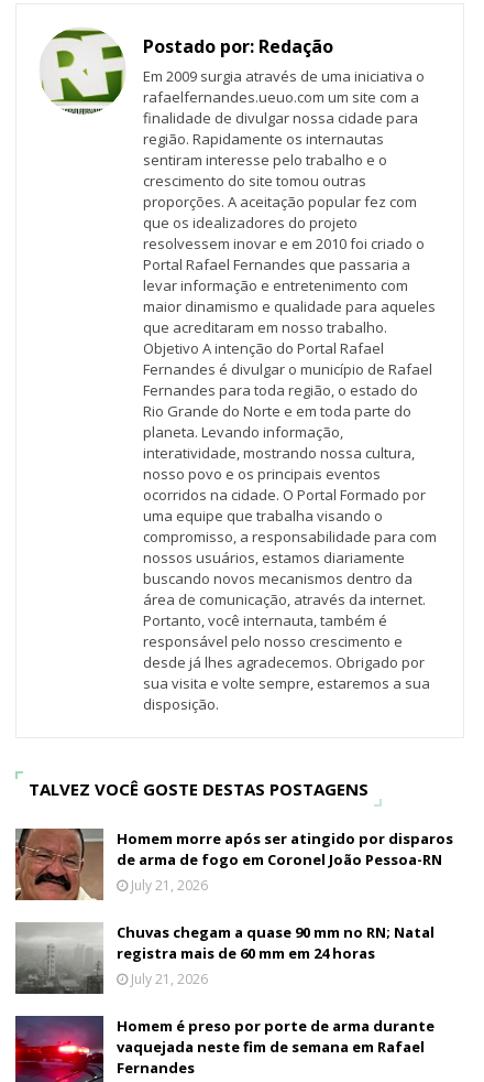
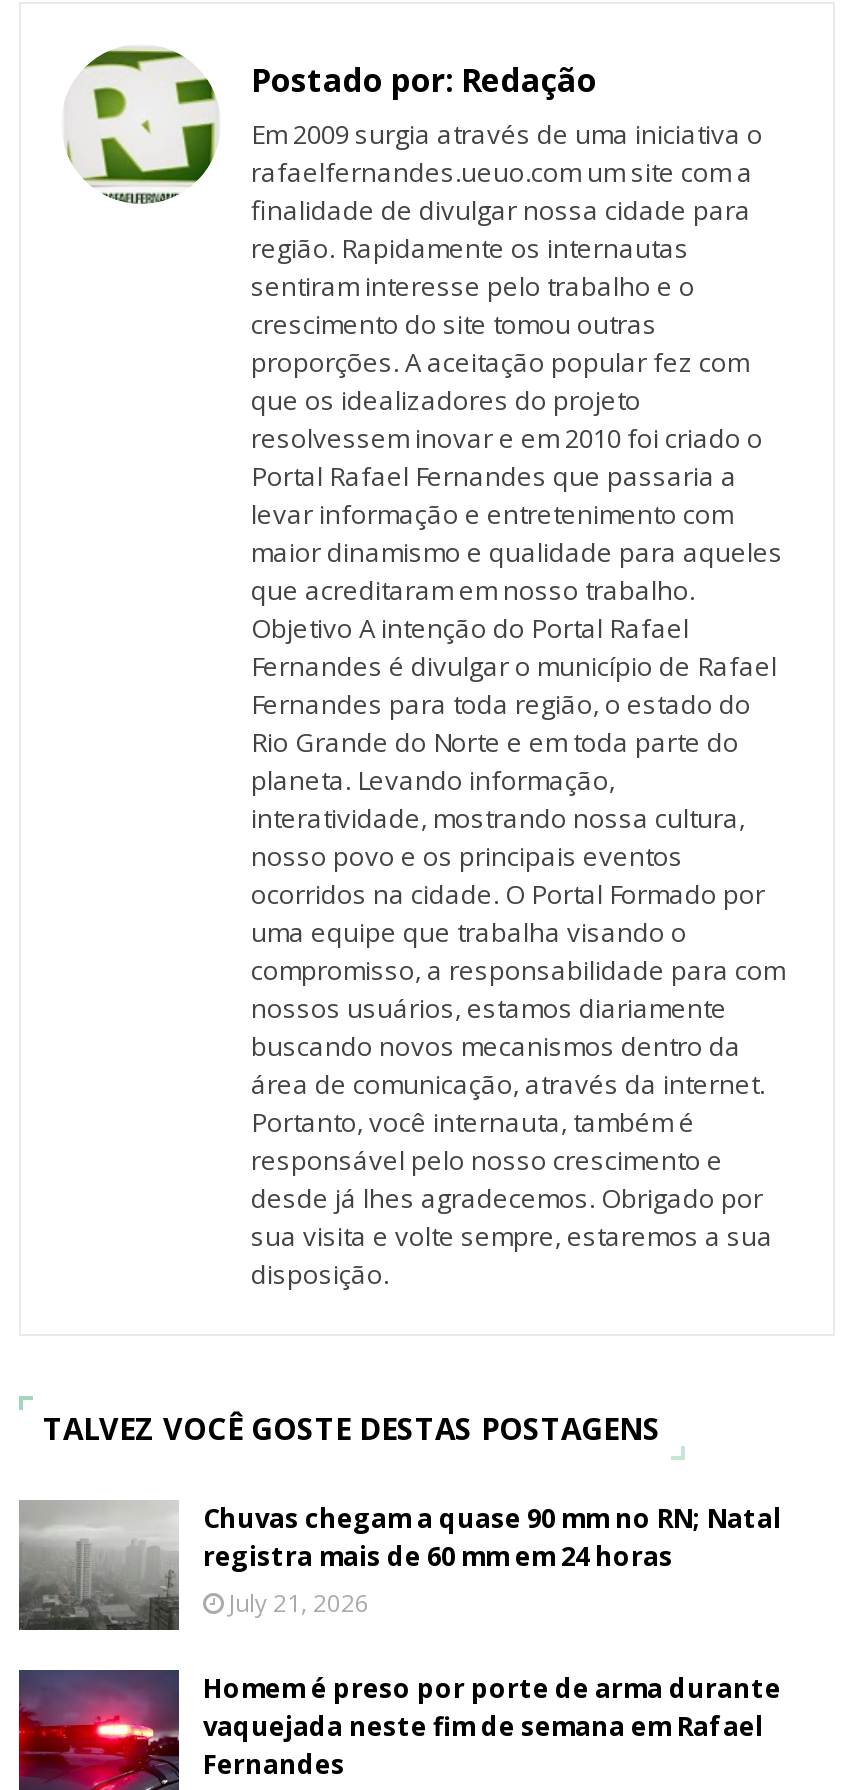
- [image]
- Homem morre após ser atingido por disparos
- de arma de fogo em Coronel João Pessoa-RN
- July 21, 2026
